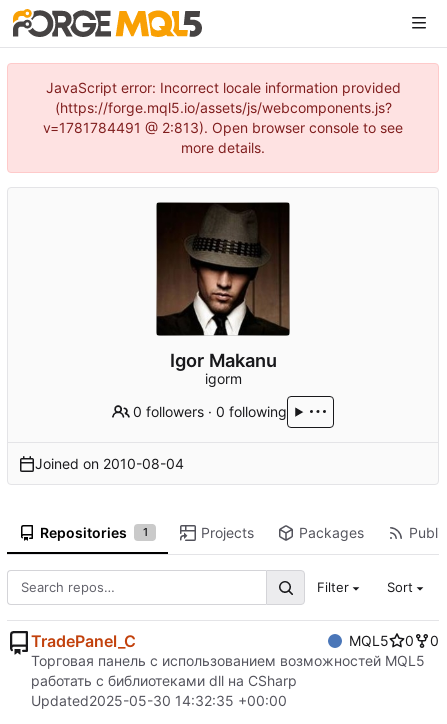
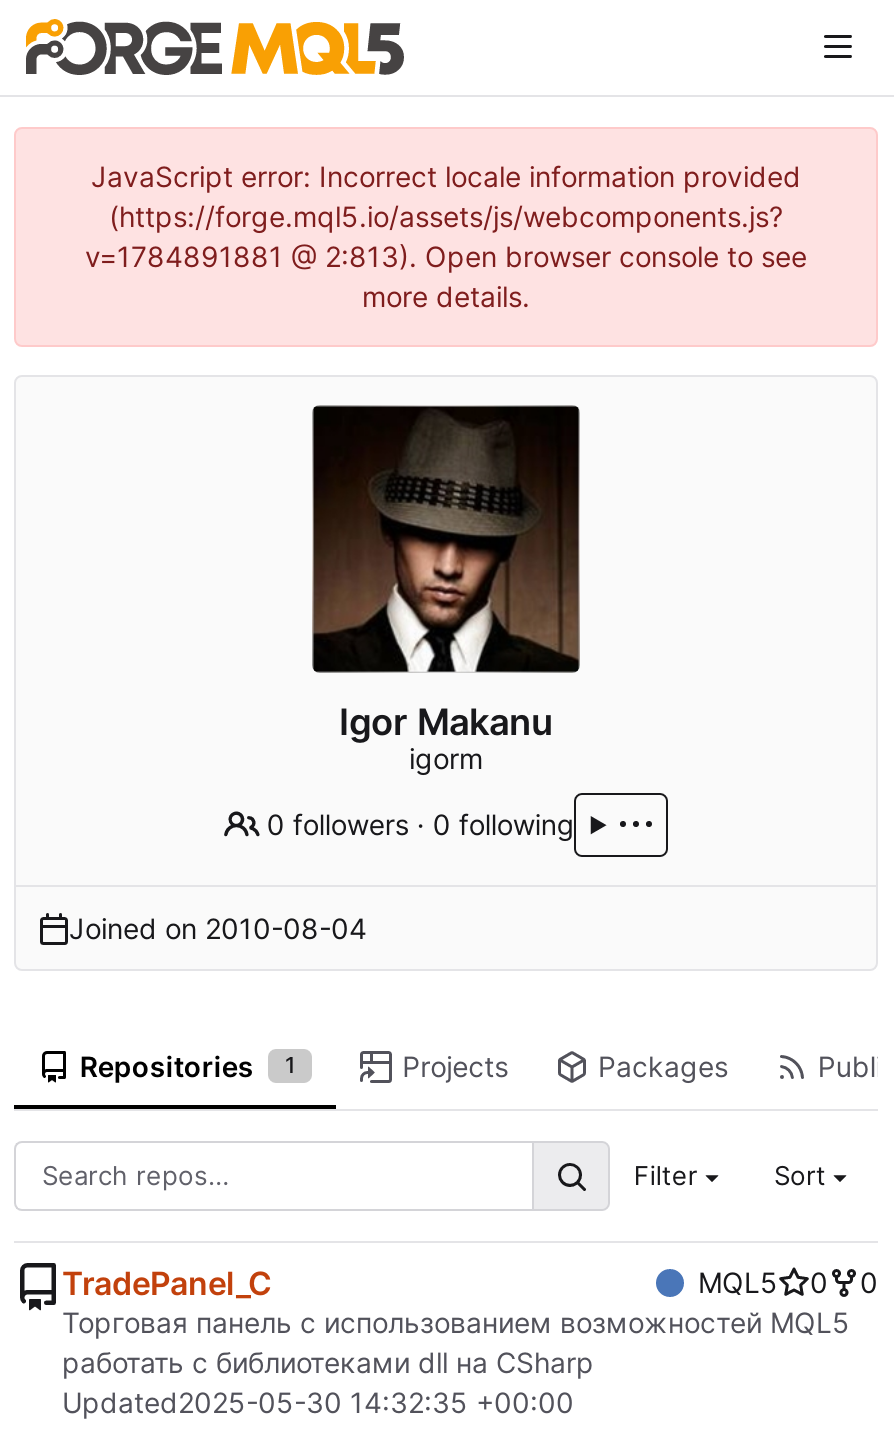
- v=1781784491 @ 2:813). Open browser console to see
+ v=1784891881 @ 2:813). Open browser console to see
